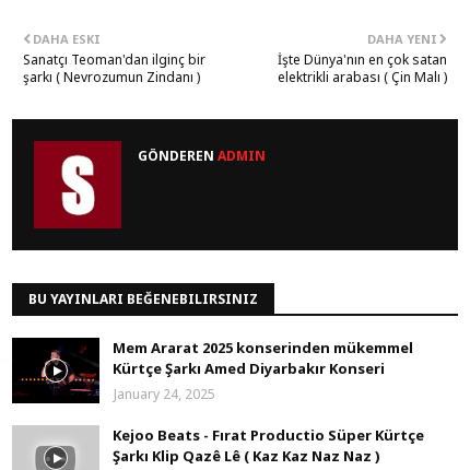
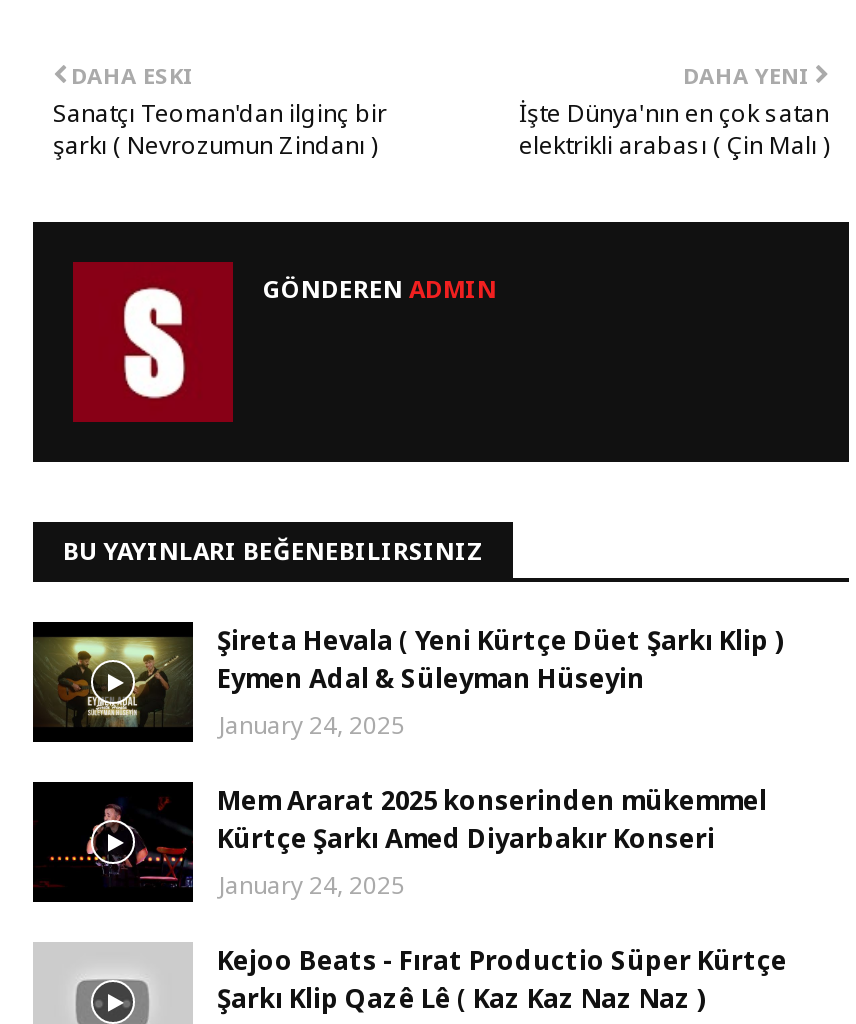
+ [image]
+ Şireta Hevala ( Yeni Kürtçe Düet Şarkı Klip )
+ Eymen Adal & Süleyman Hüseyin
+ January 24, 2025
